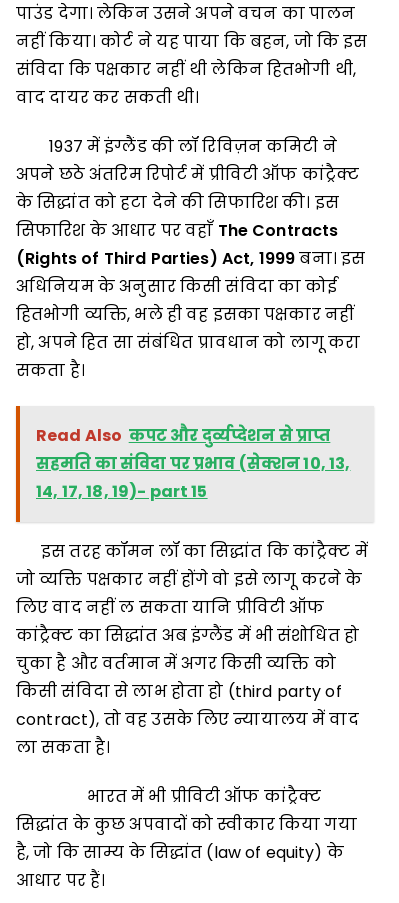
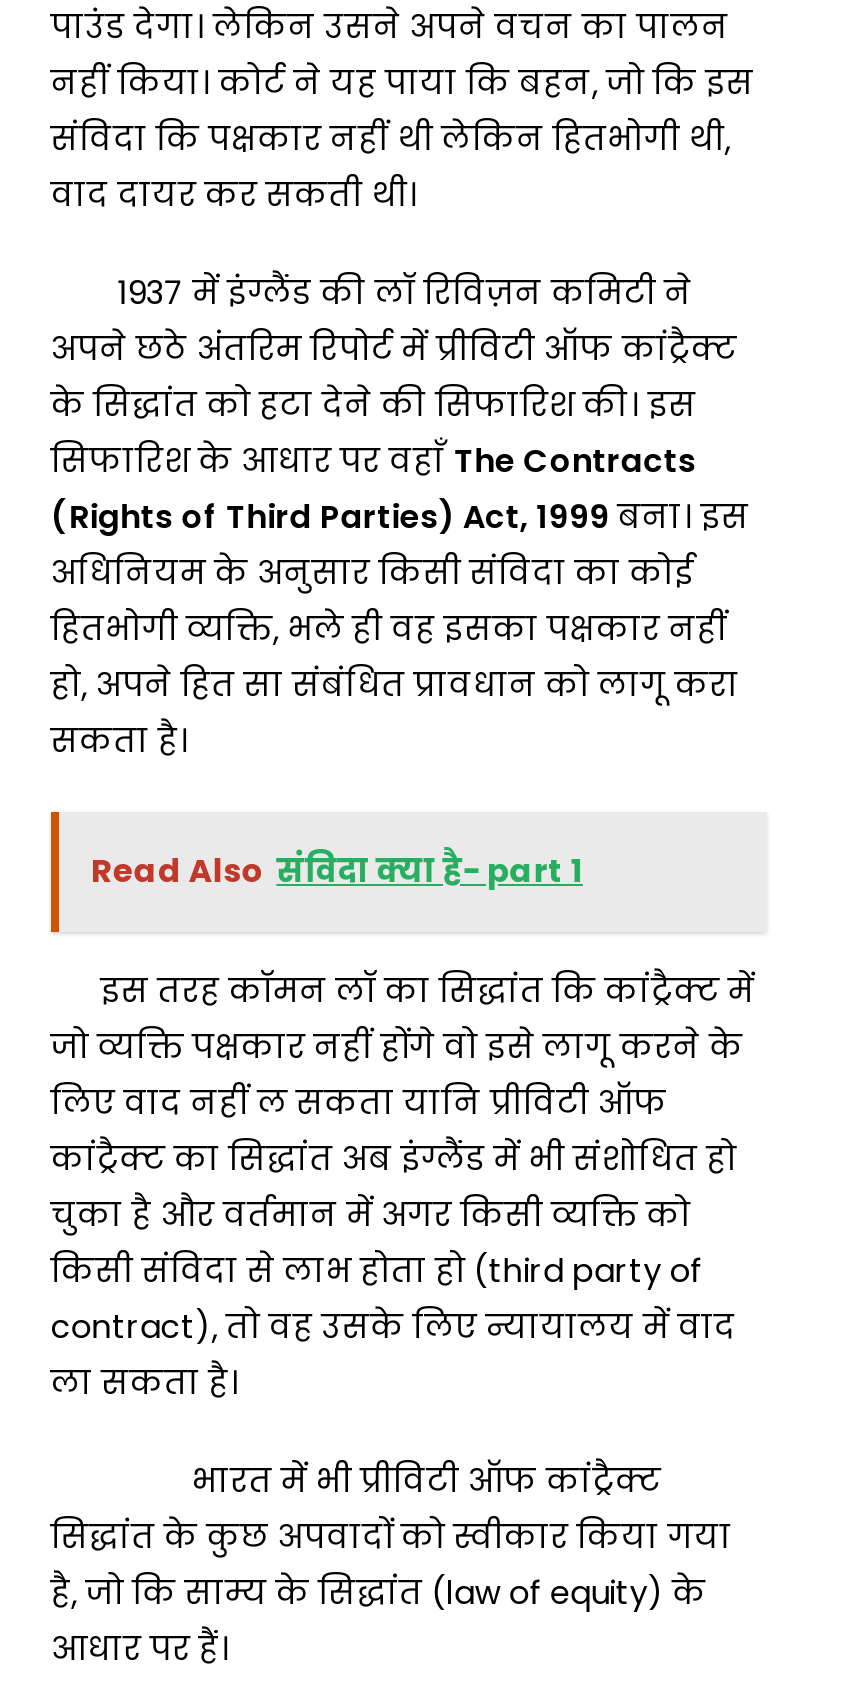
- Read Also कपट और दुर्व्यप्देशन से प्राप्त
- सहमति का संविदा पर प्रभाव (सेक्शन 10, 13,
- 14, 17, 18, 19)- part 15
+ Read Also संविदा क्या है- part 1
